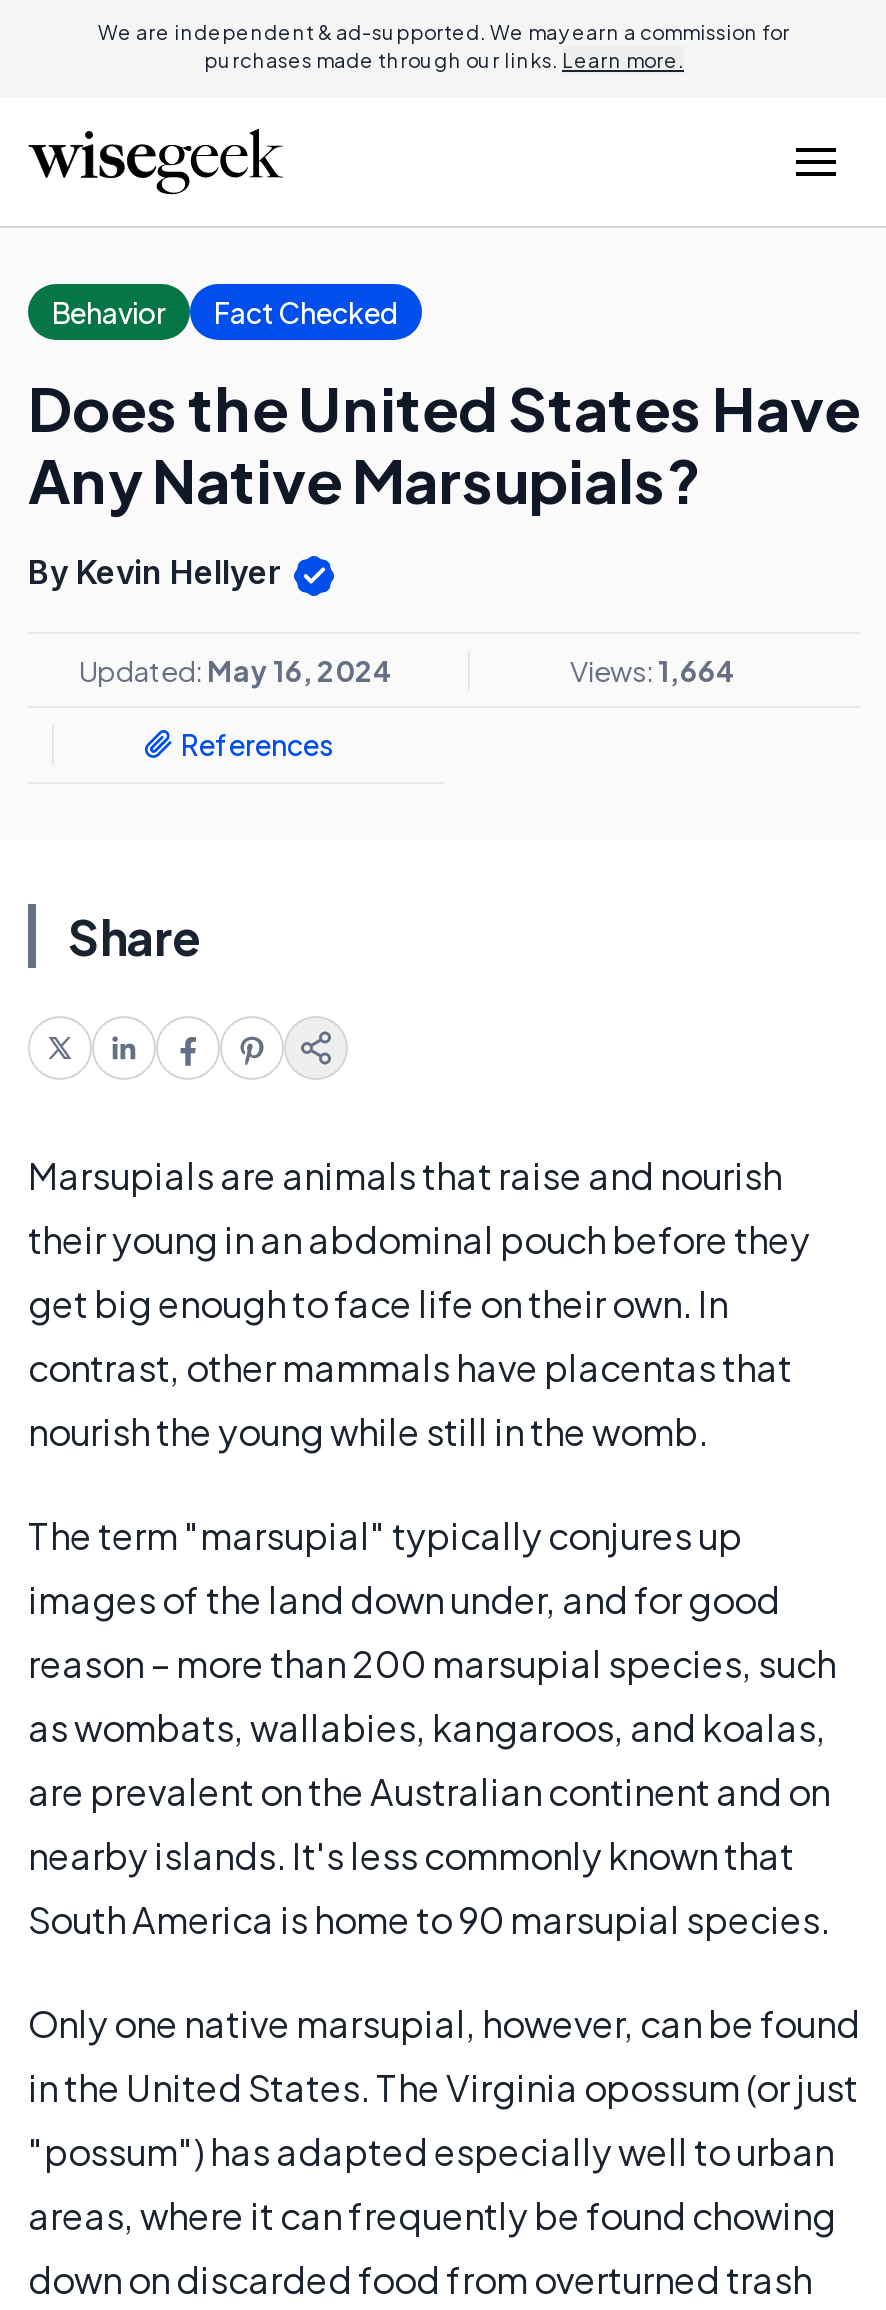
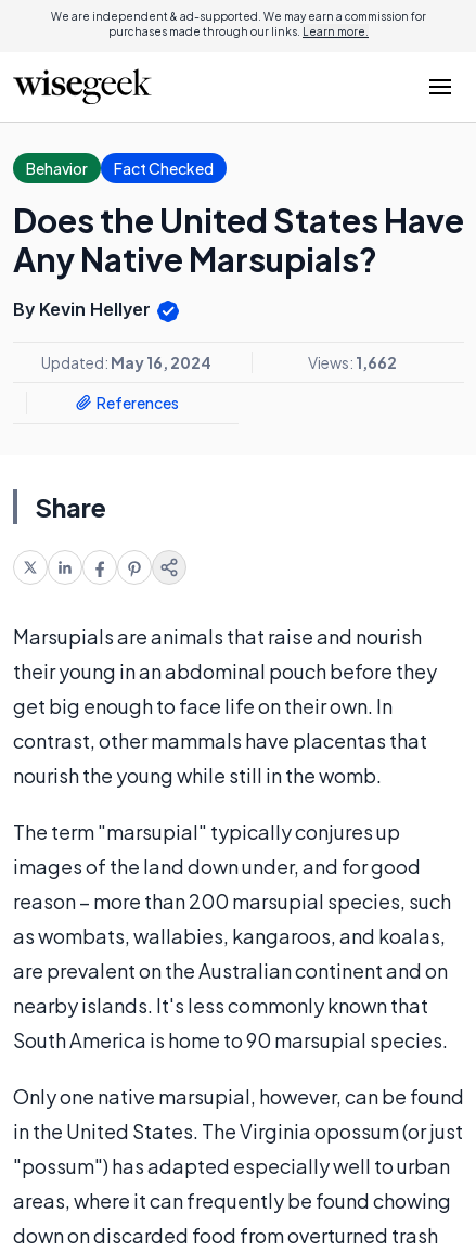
- Views: 1,664
+ Views: 1,662
